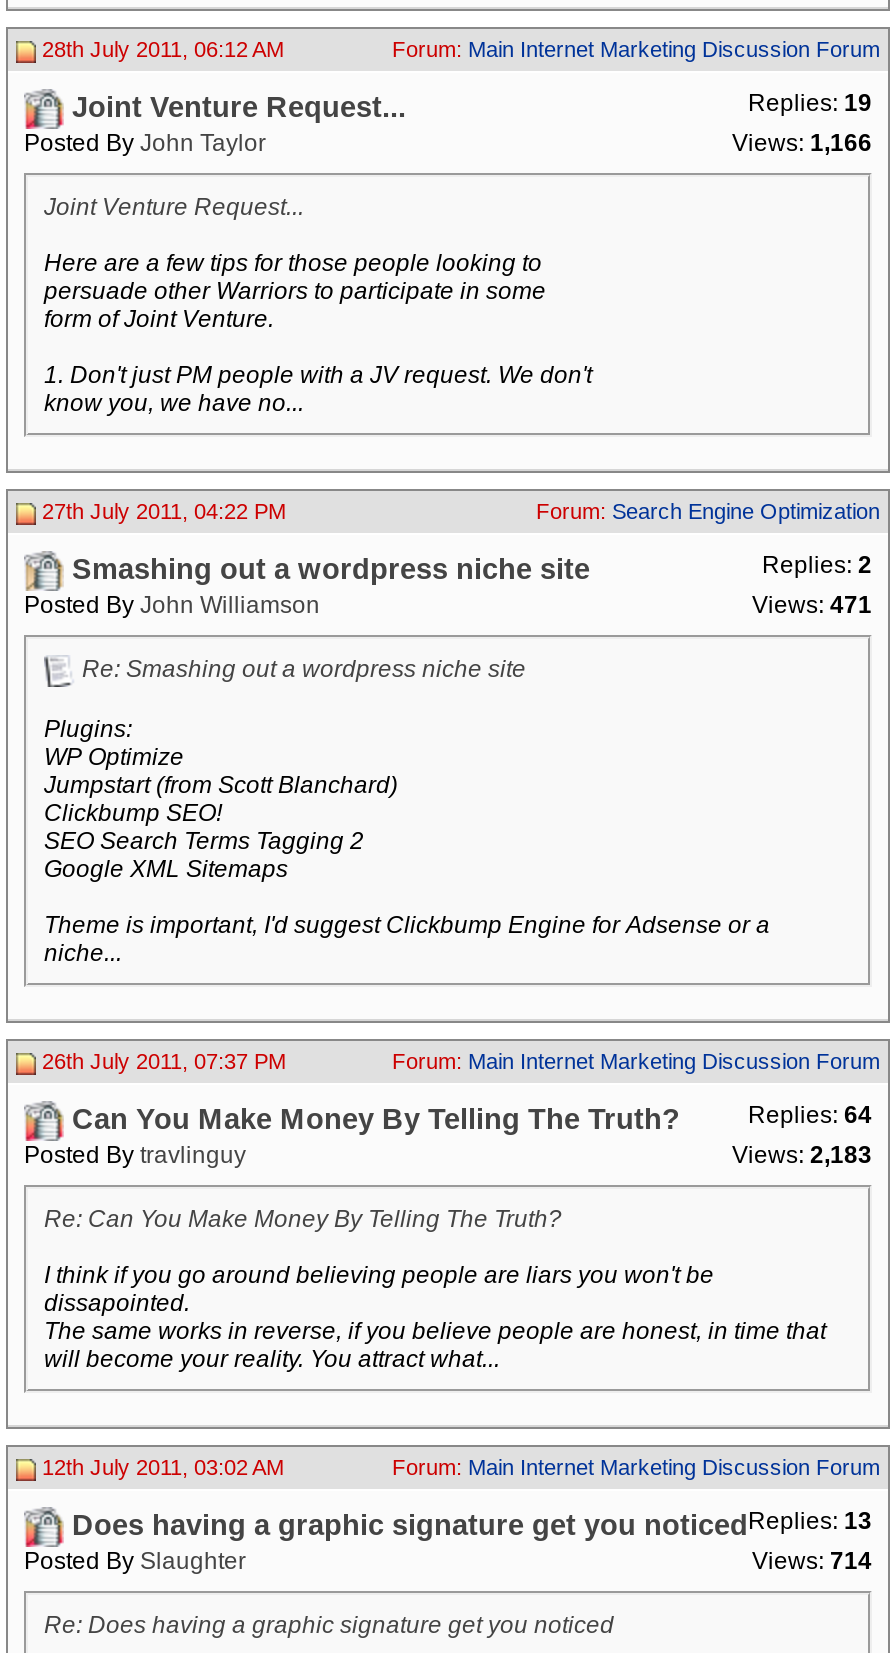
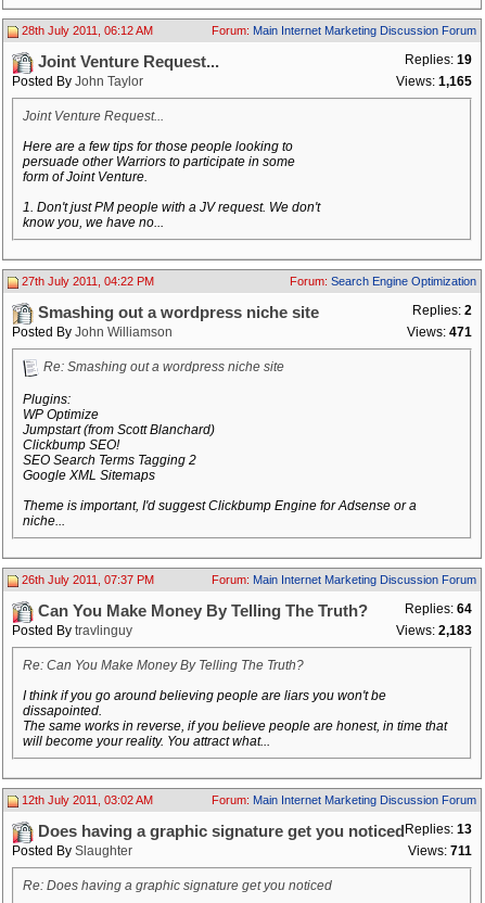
- Views: 1,166
+ Views: 1,165

- Views: 714
+ Views: 711
